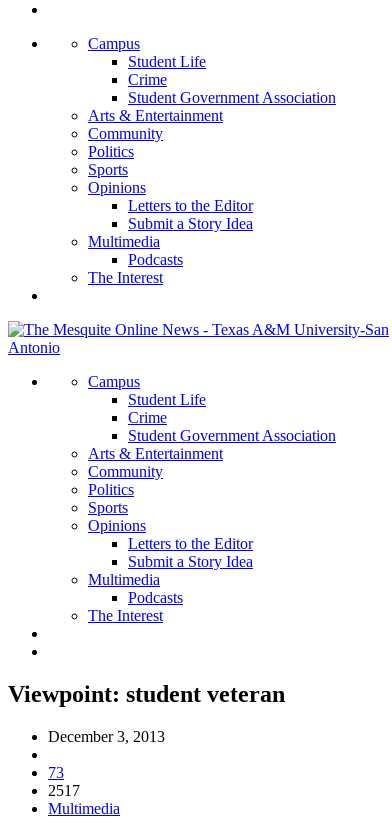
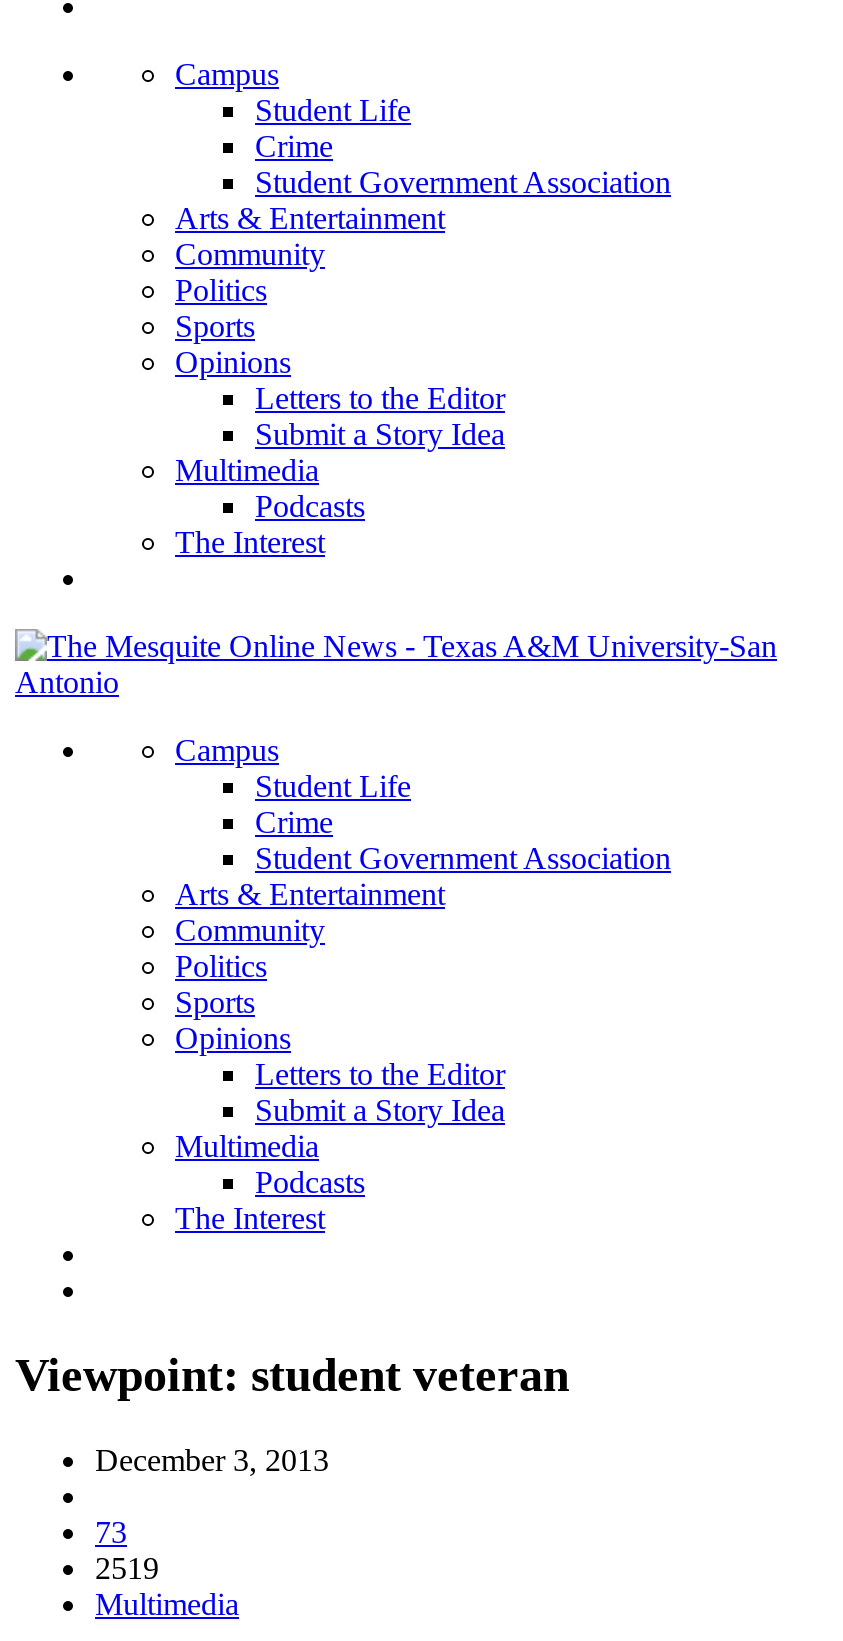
- 2517
+ 2519
